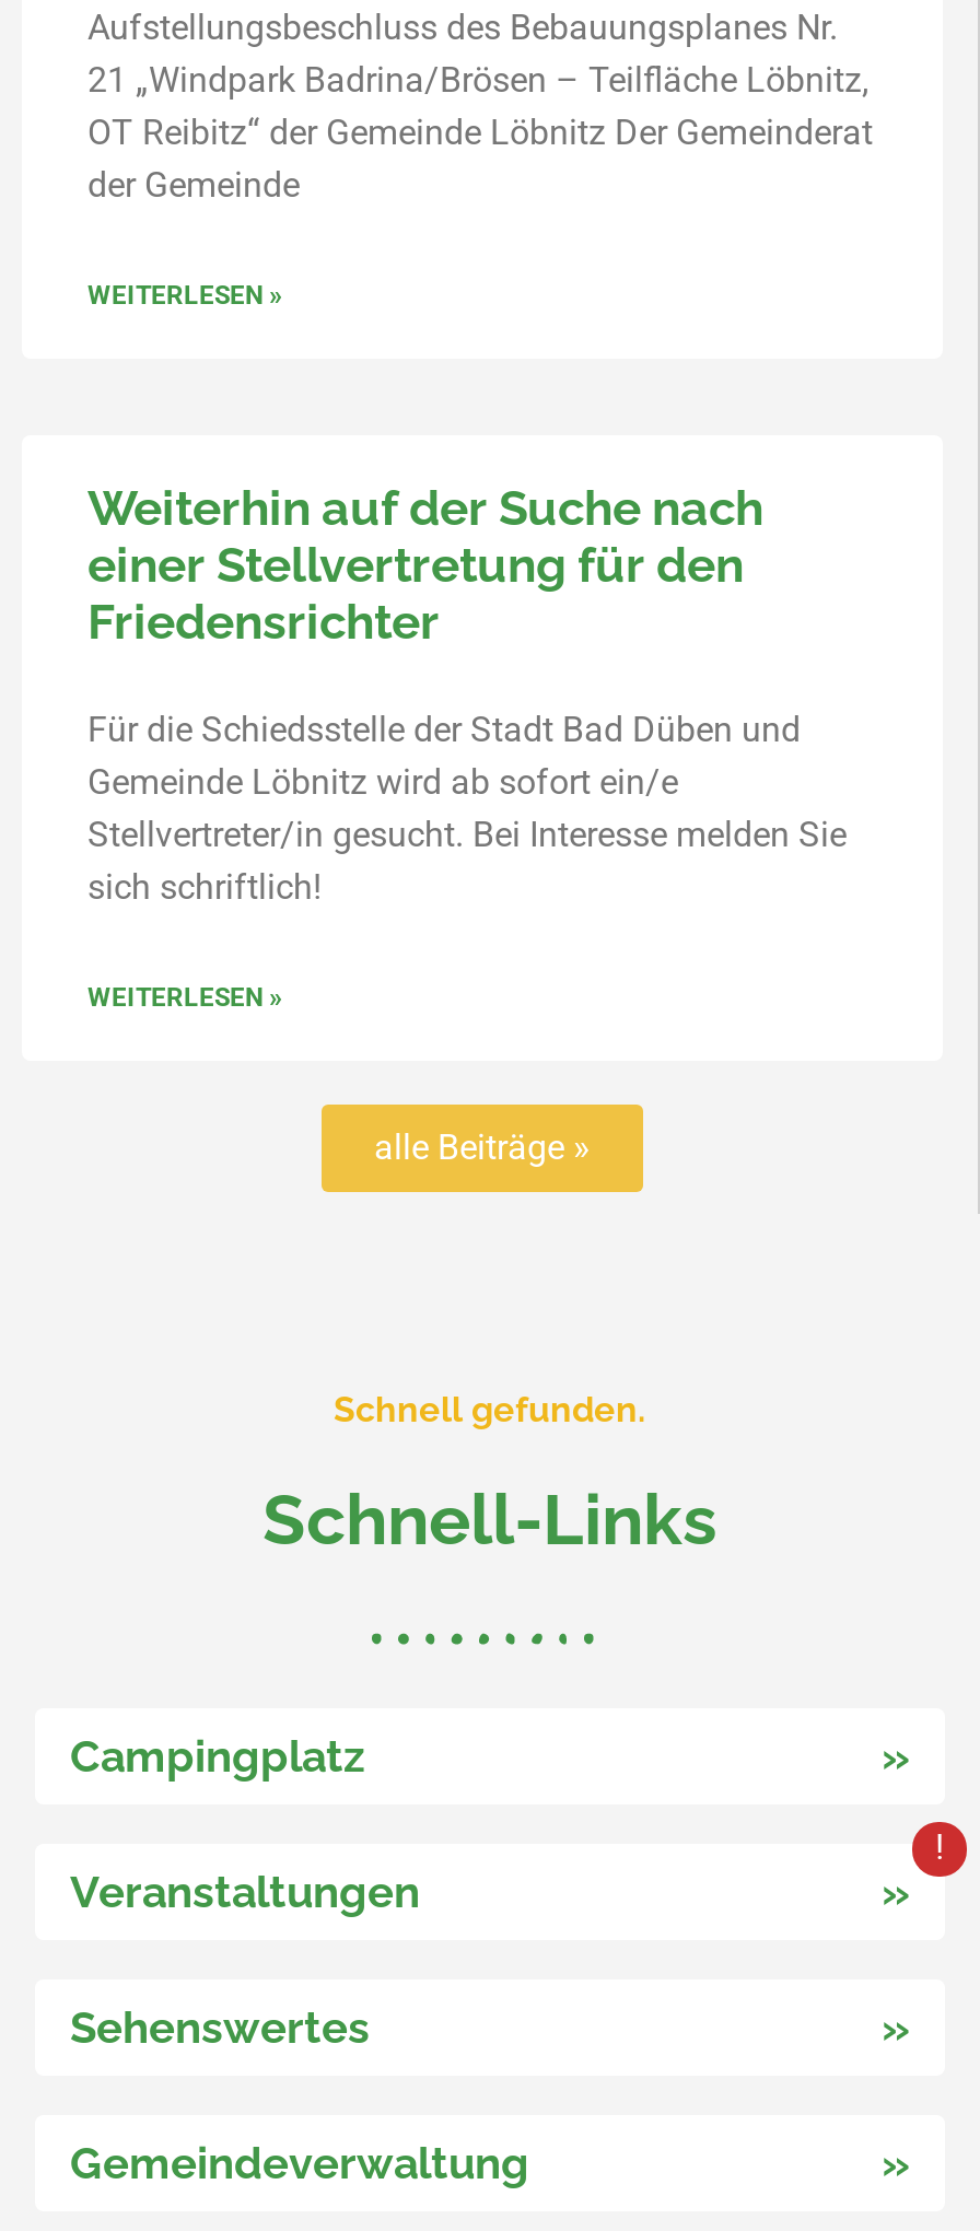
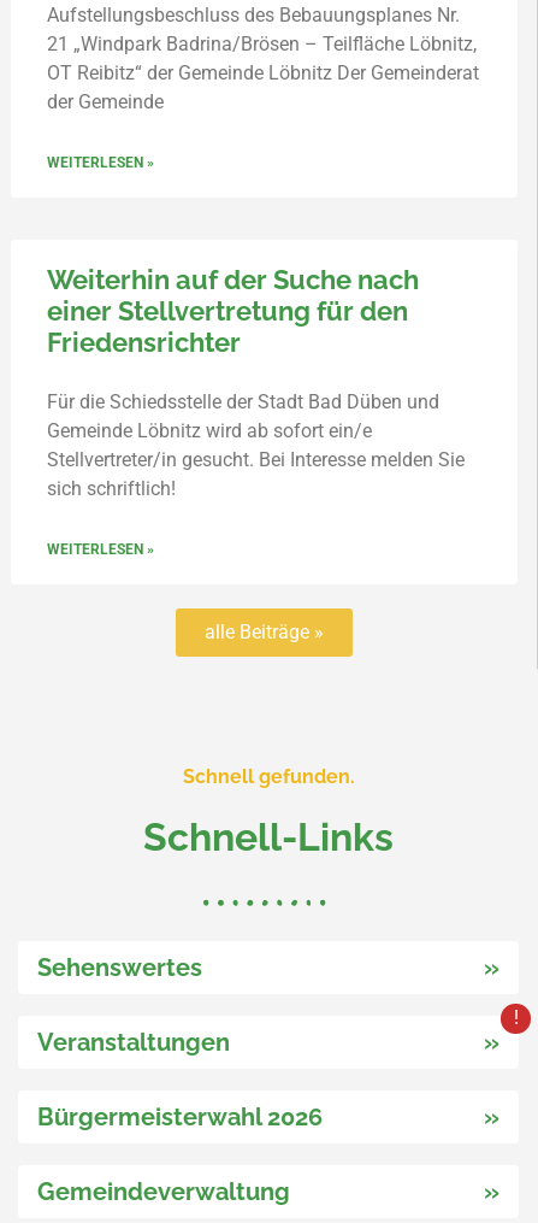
- Campingplatz

moved up: Sehenswertes

+ Bürgermeisterwahl 2026
